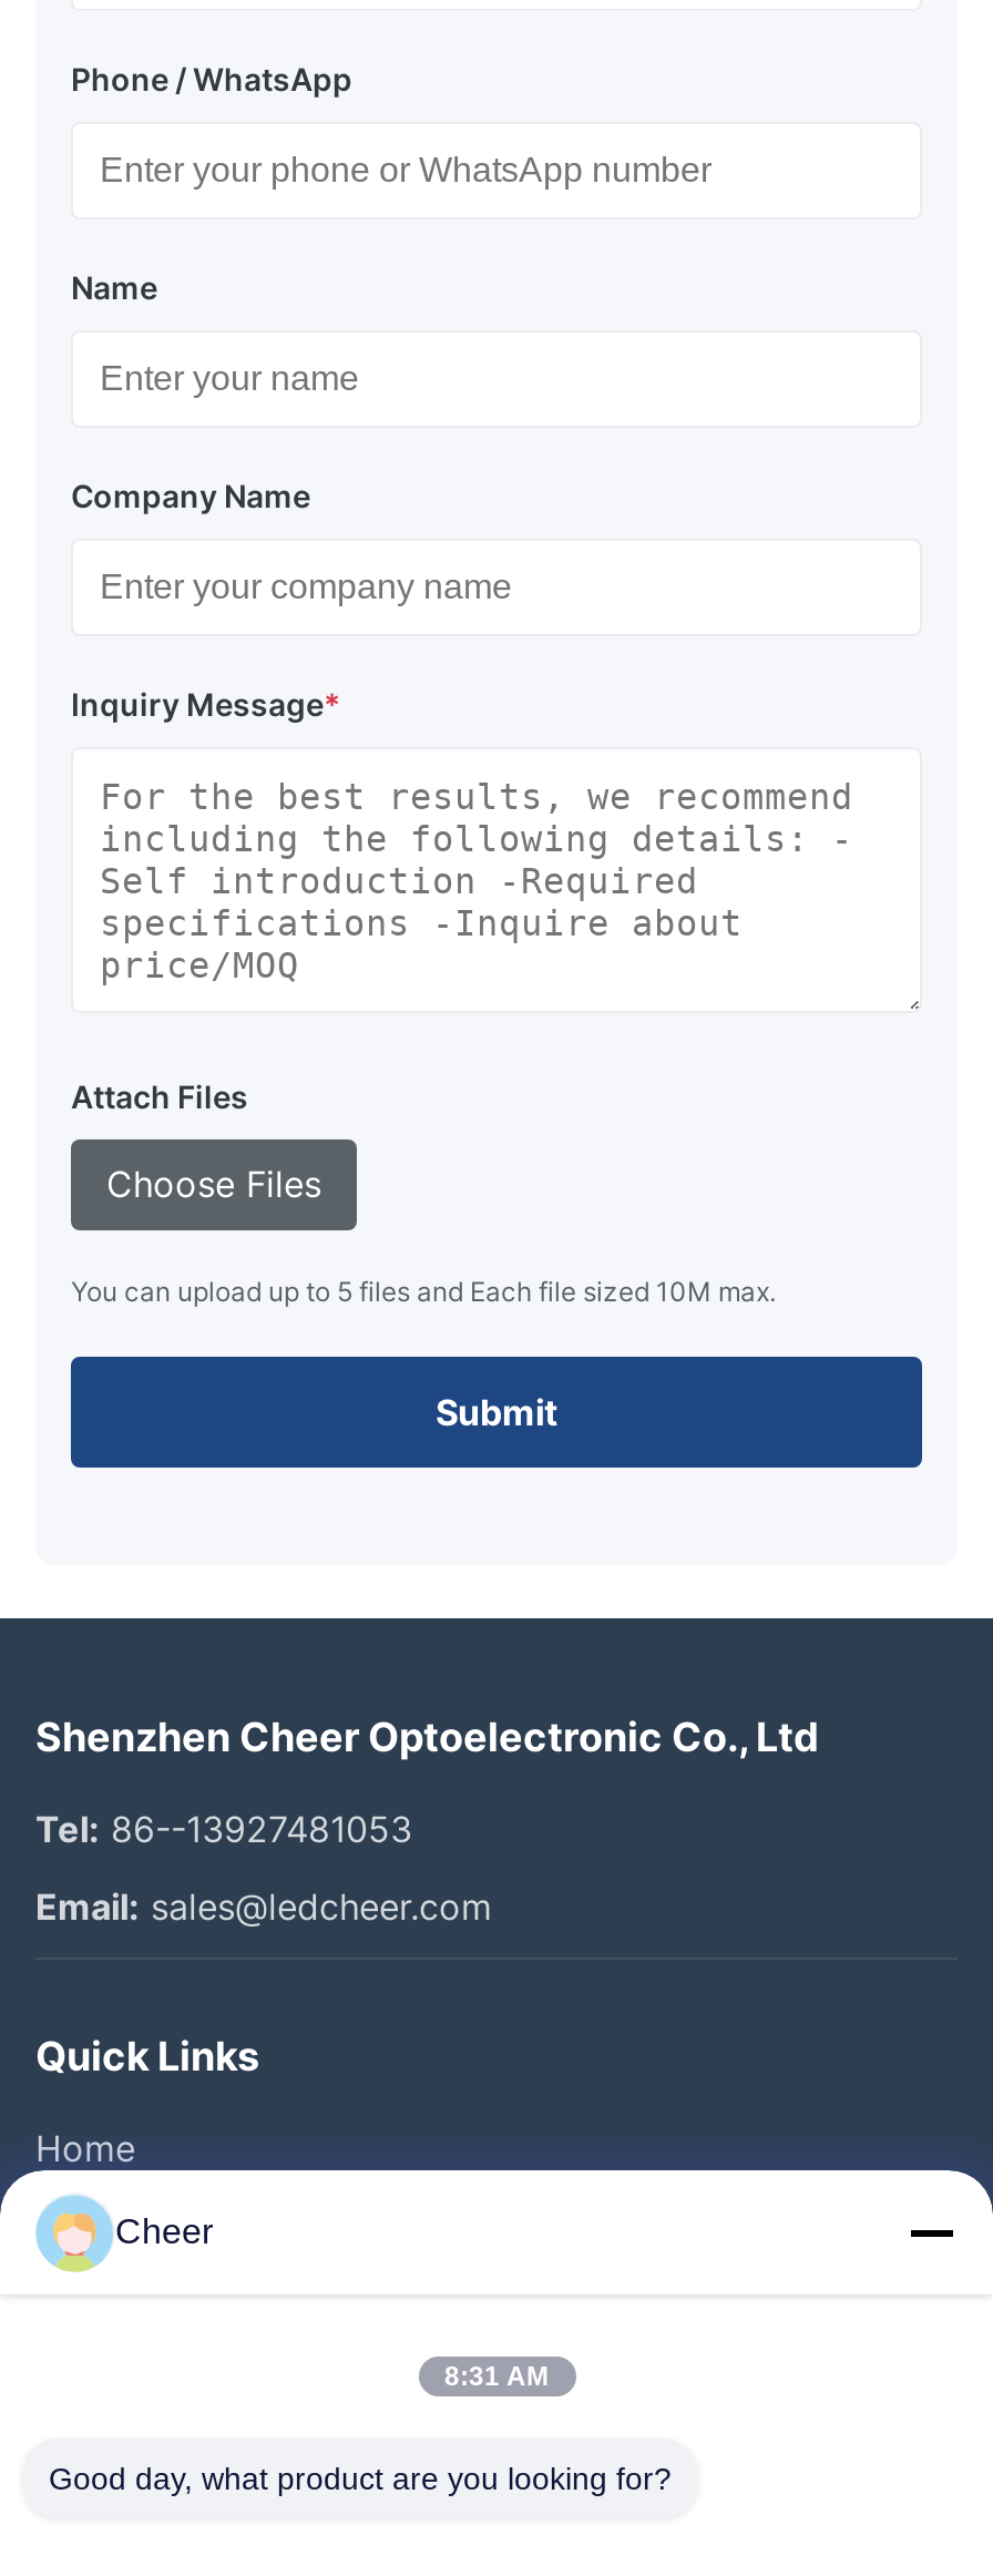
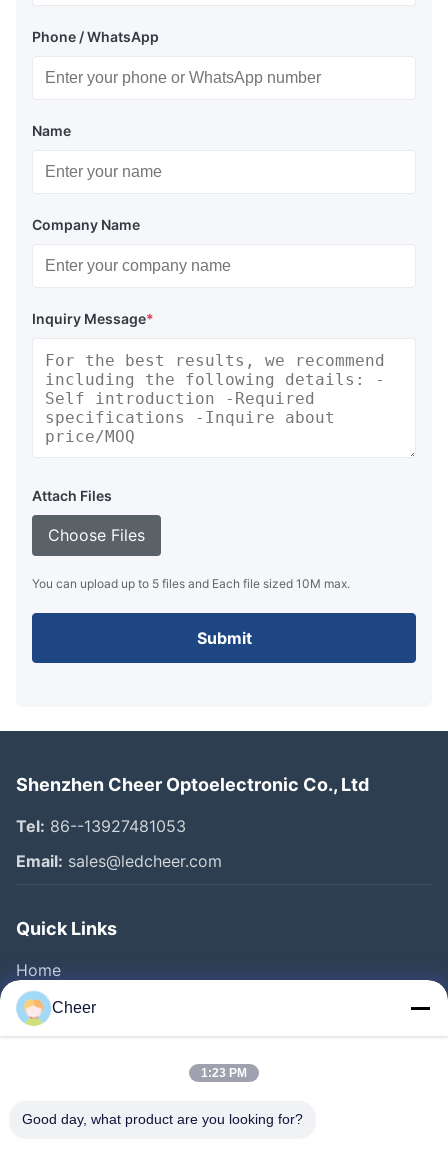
- 8:31 AM
+ 1:23 PM
